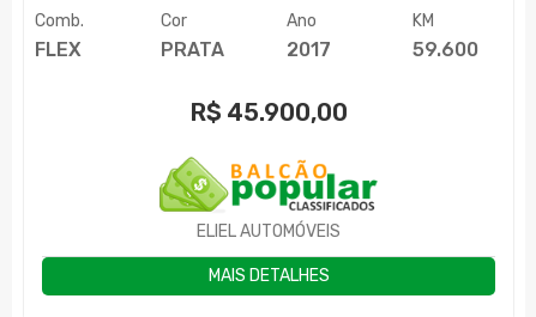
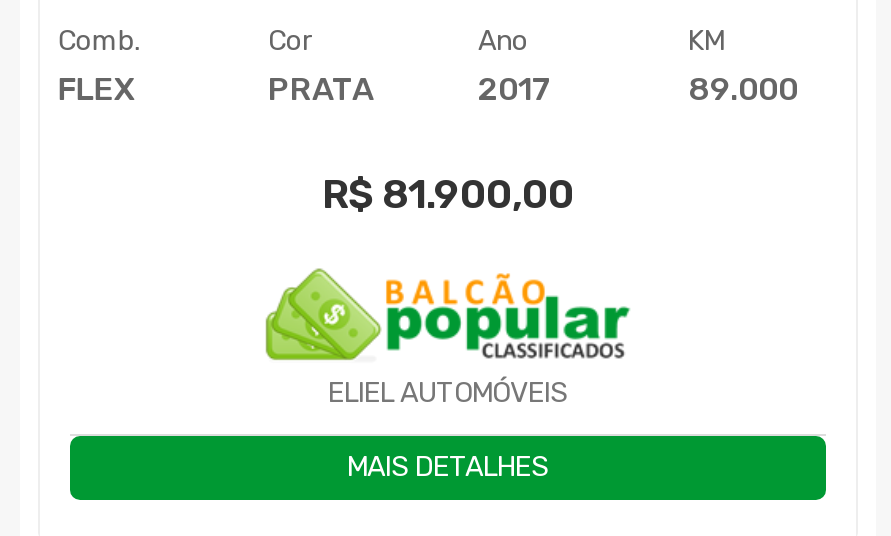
- 59.600
+ 89.000

- R$45.900,00
+ R$81.900,00
